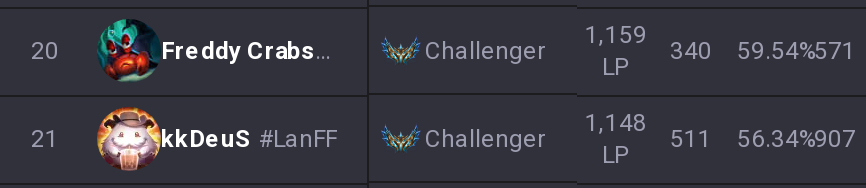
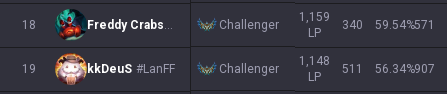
- 20
+ 18

- 21
+ 19
